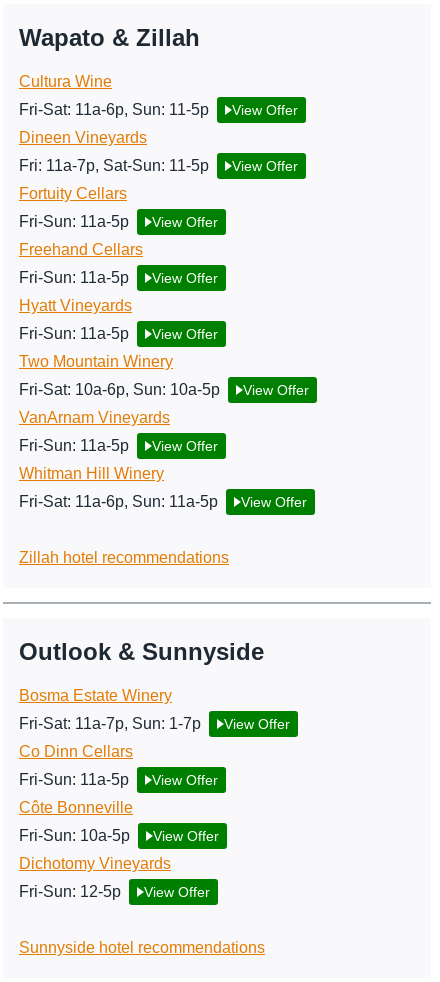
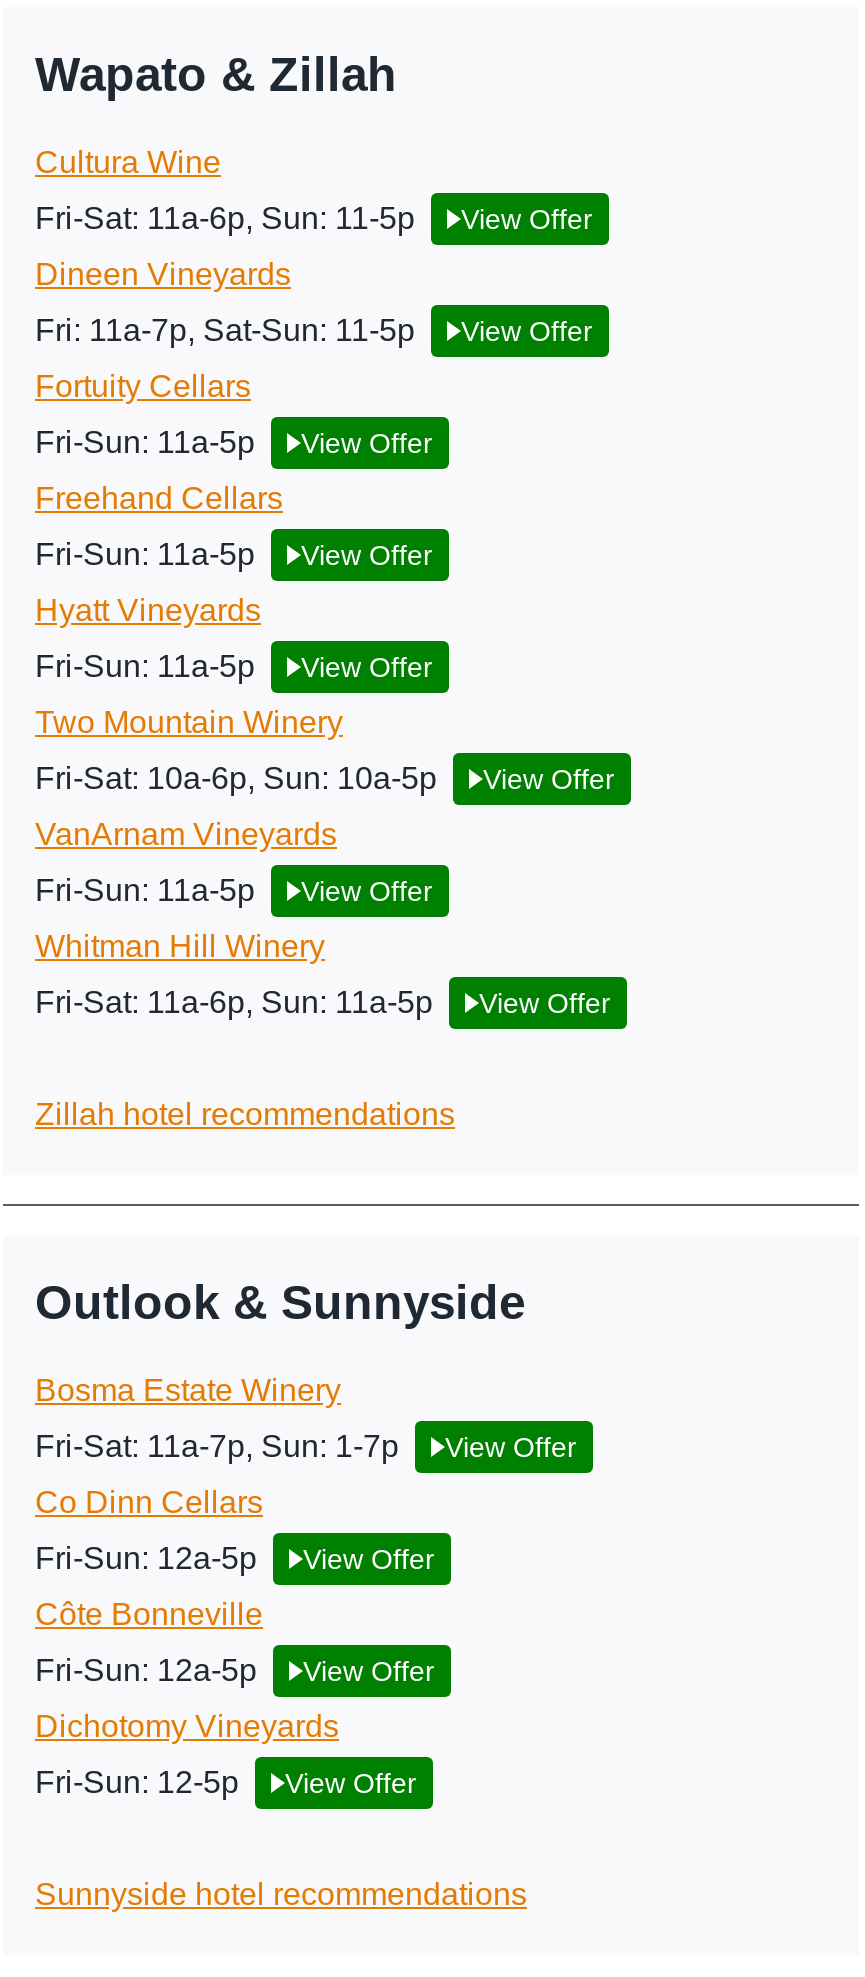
- Fri-Sun: 11a-5p View Offer
+ Fri-Sun: 12a-5p View Offer

- Fri-Sun: 10a-5p View Offer
+ Fri-Sun: 12a-5p View Offer
